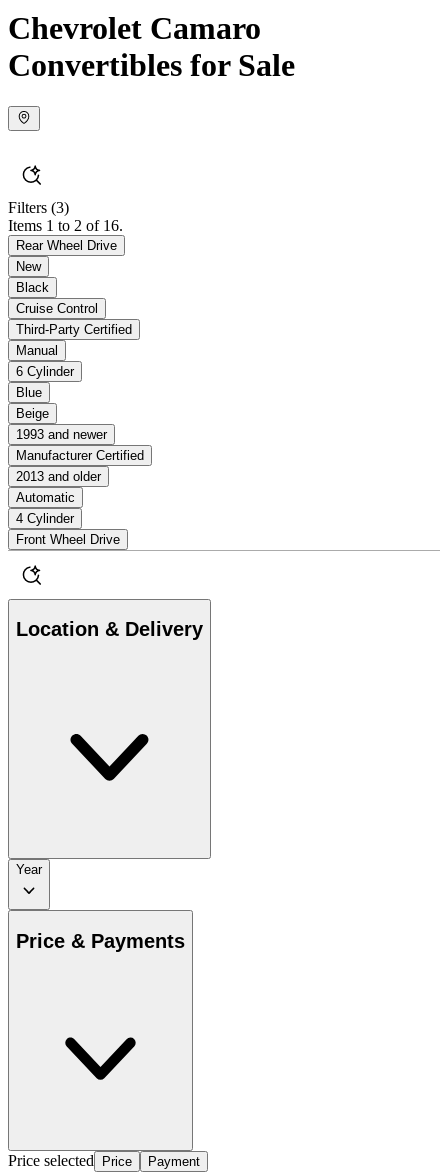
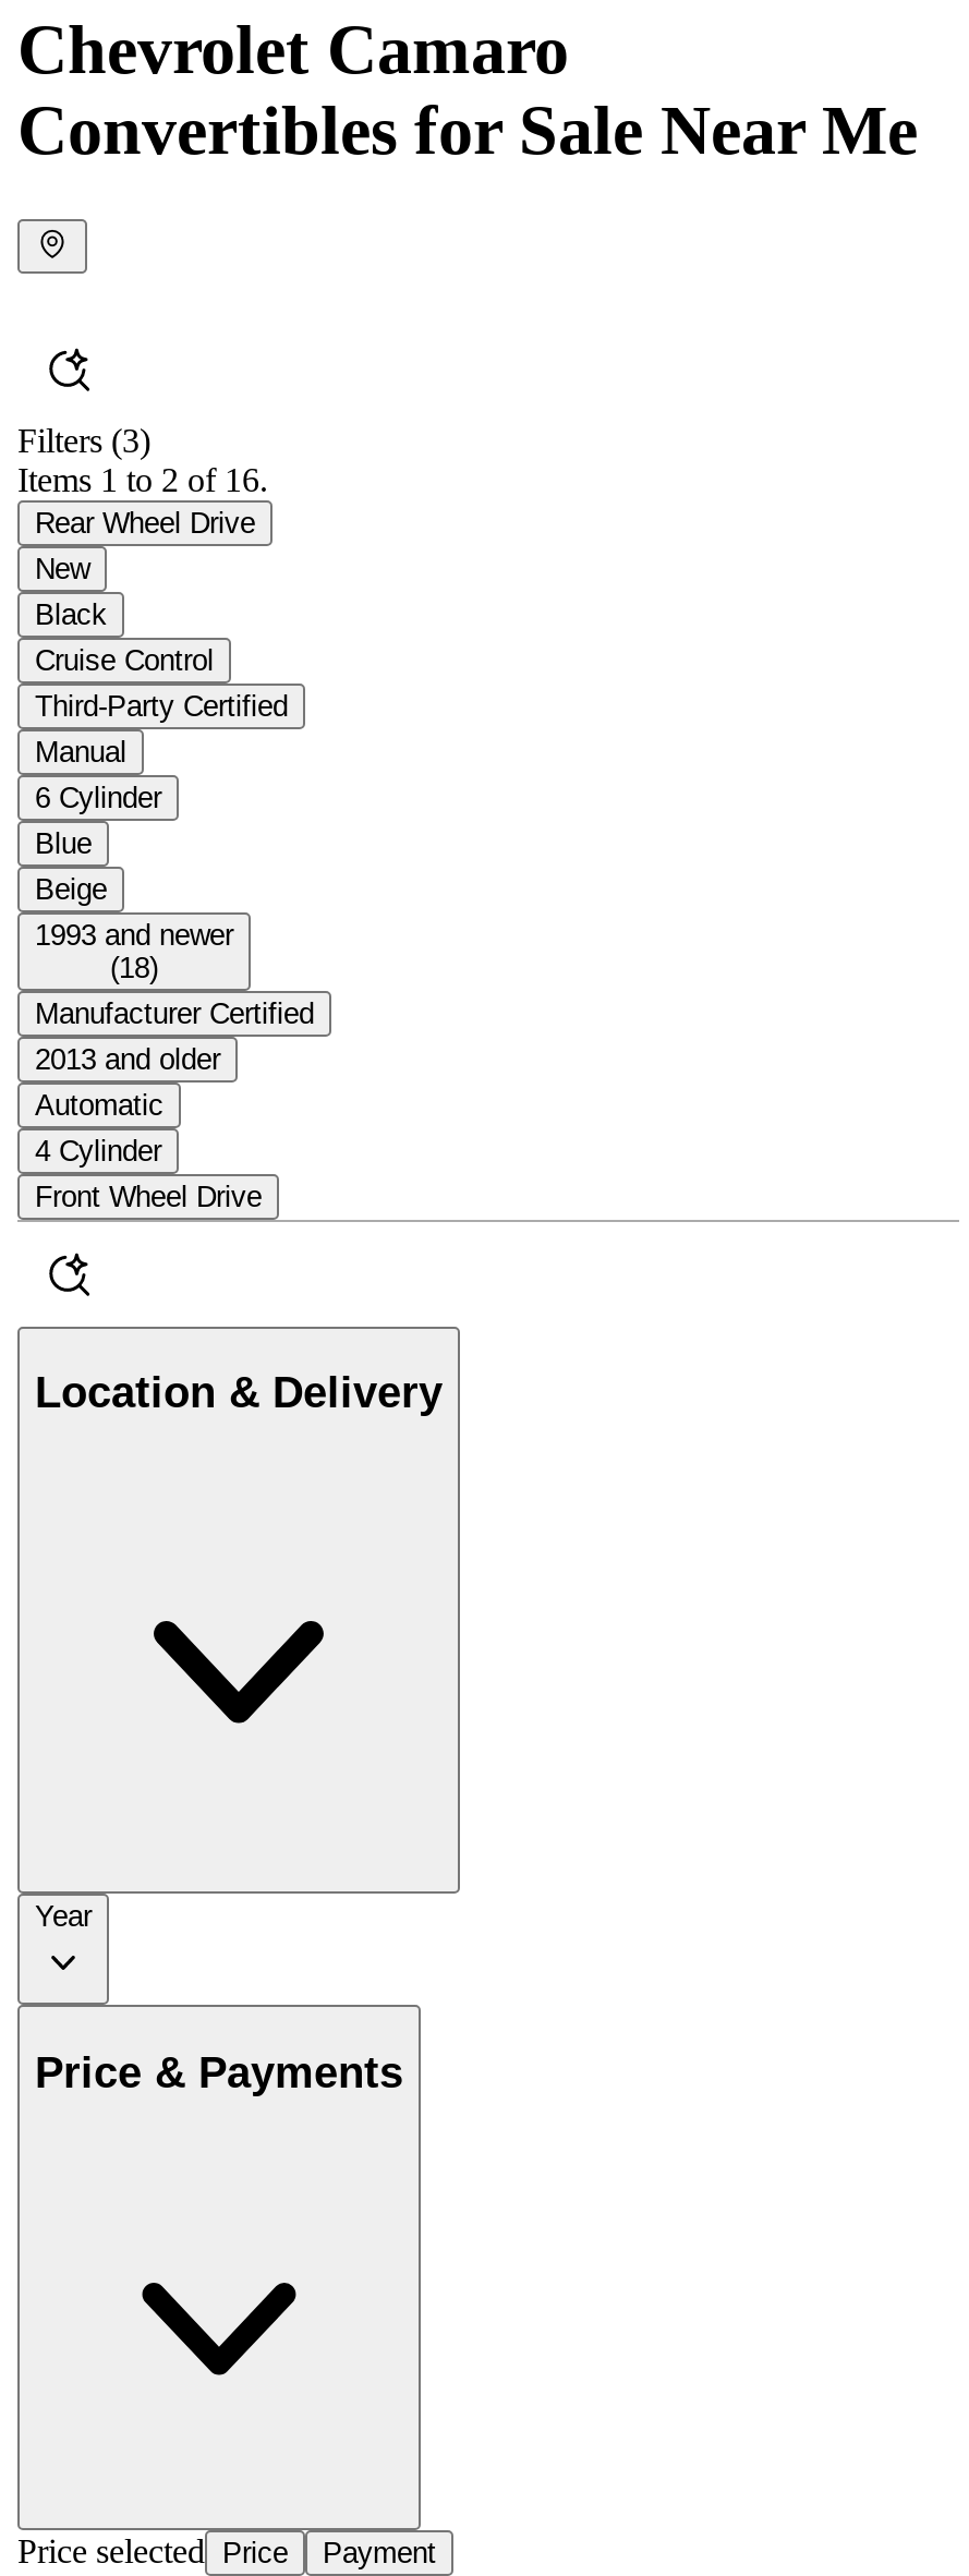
- Convertibles for Sale
+ Convertibles for Sale Near Me

+ (18)
